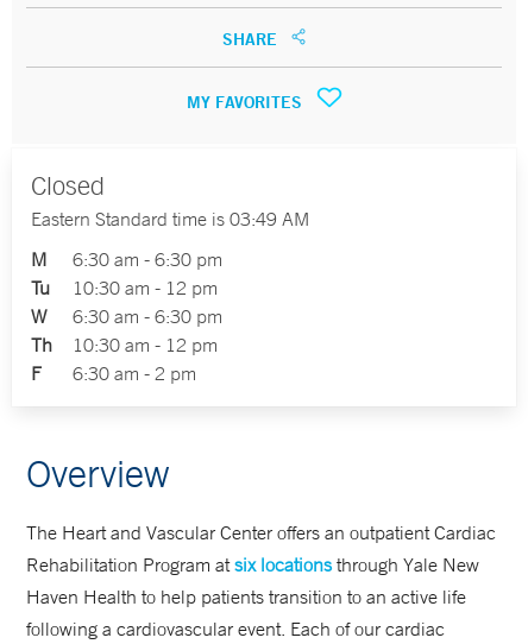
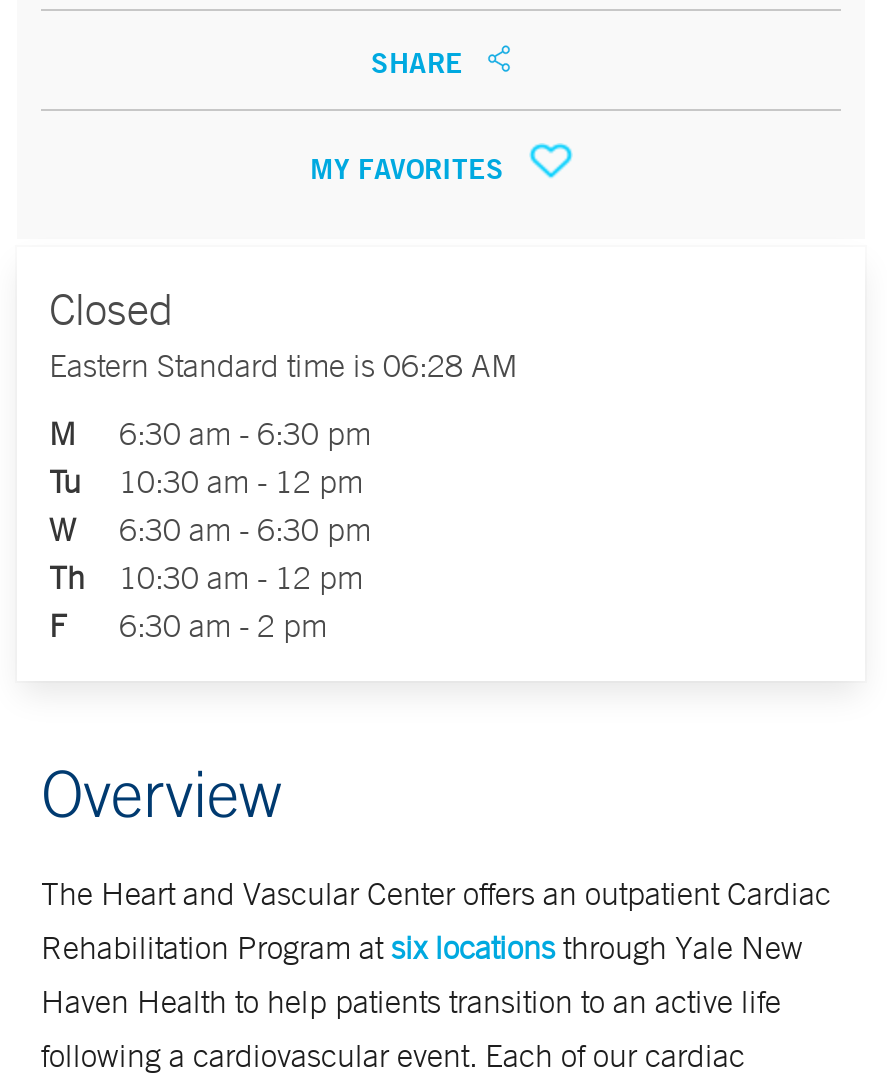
- Eastern Standard time is 03:49 AM
+ Eastern Standard time is 06:28 AM
